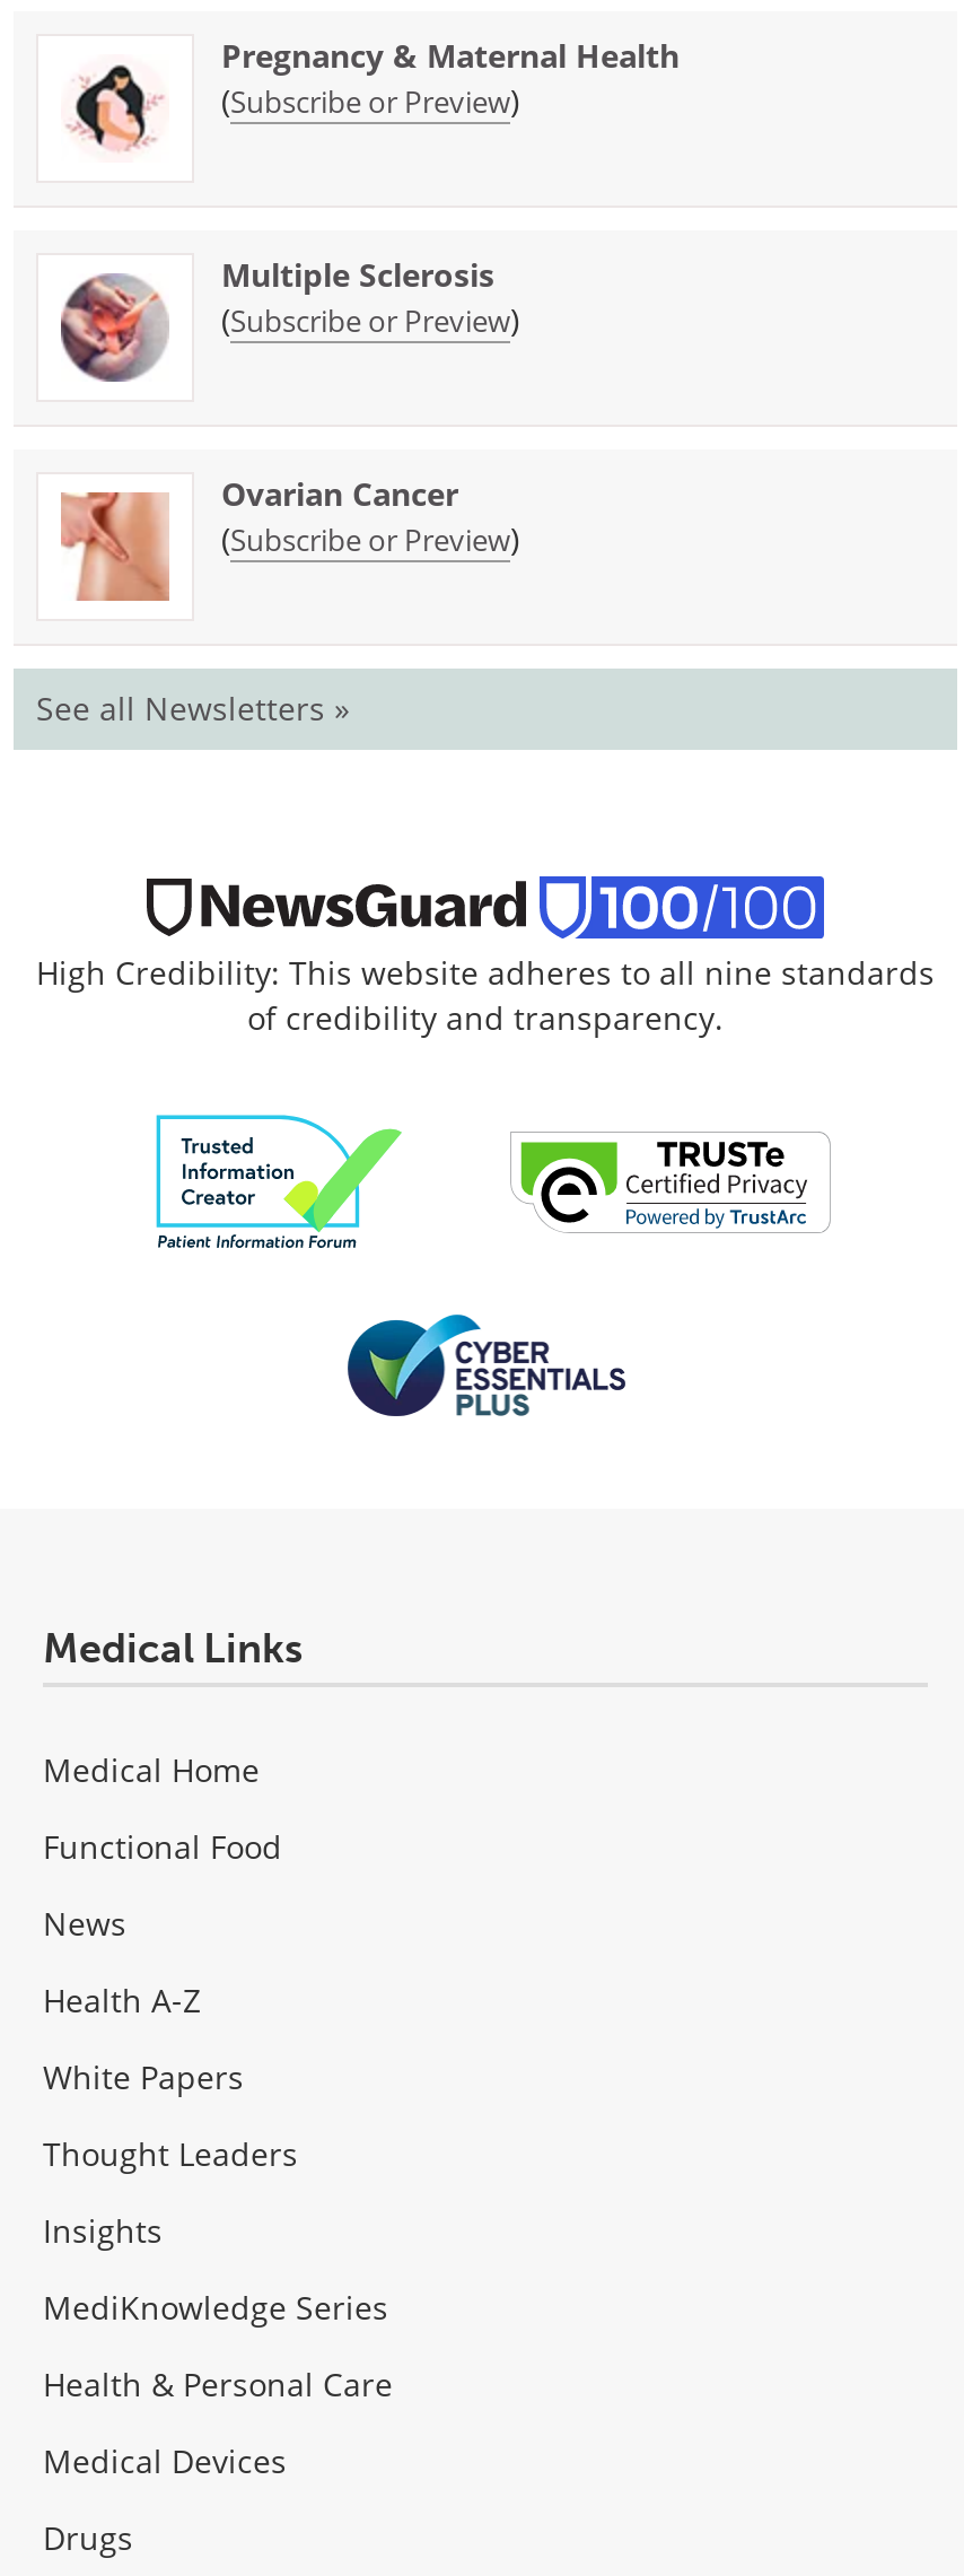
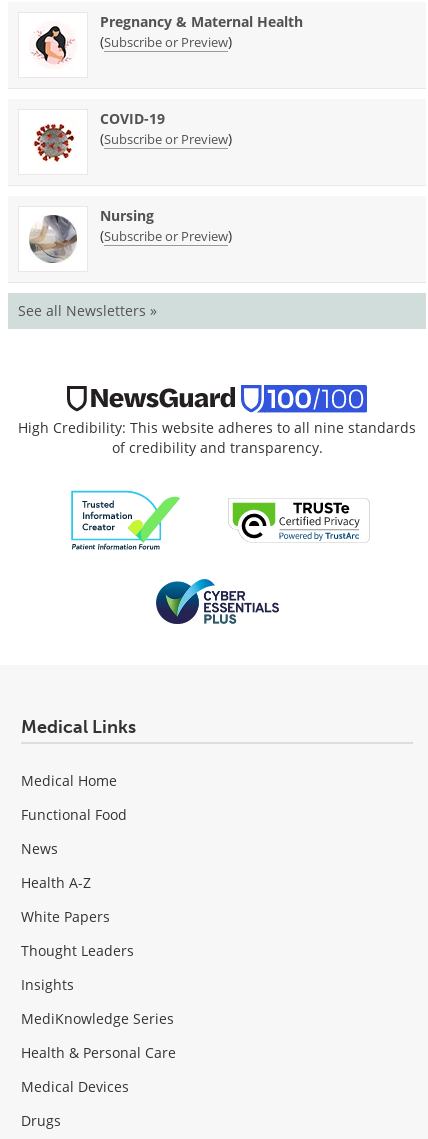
- [image]
- Multiple Sclerosis
+ [image]
+ COVID-19

- [image]
- Ovarian Cancer
+ [image]
+ Nursing
